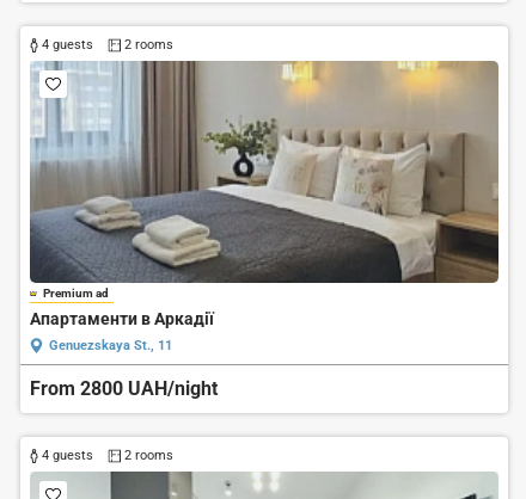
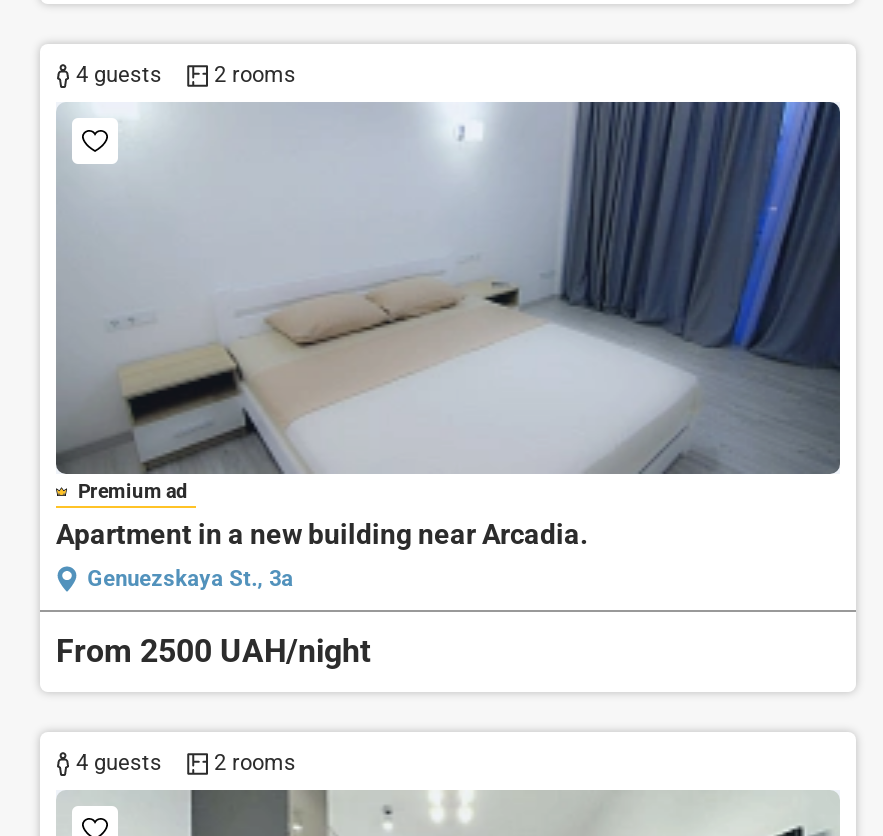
- [image]
- Апартаменти в Аркадії
+ [image]
+ Apartment in a new building near Arcadia.

- Genuezskaya St., 11
+ Genuezskaya St., 3a

- From 2800 UAH/night
+ From 2500 UAH/night
